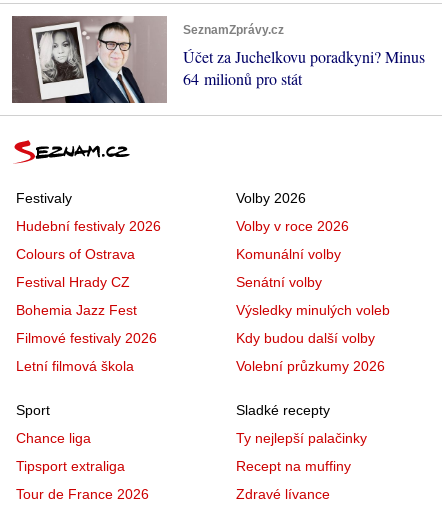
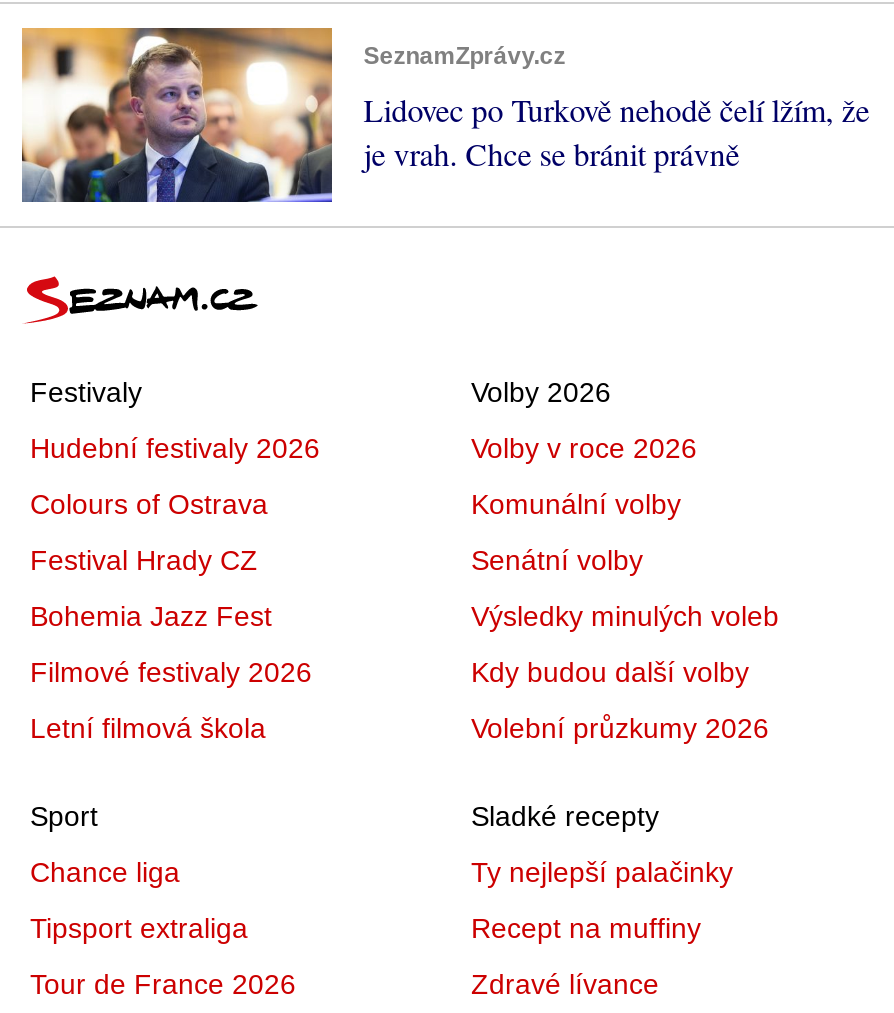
- [image]
- Účet za Juchelkovu poradkyni? Minus
- 64 milionů pro stát
+ [image]
+ Lidovec po Turkově nehodě čelí lžím, že
+ je vrah. Chce se bránit právně
